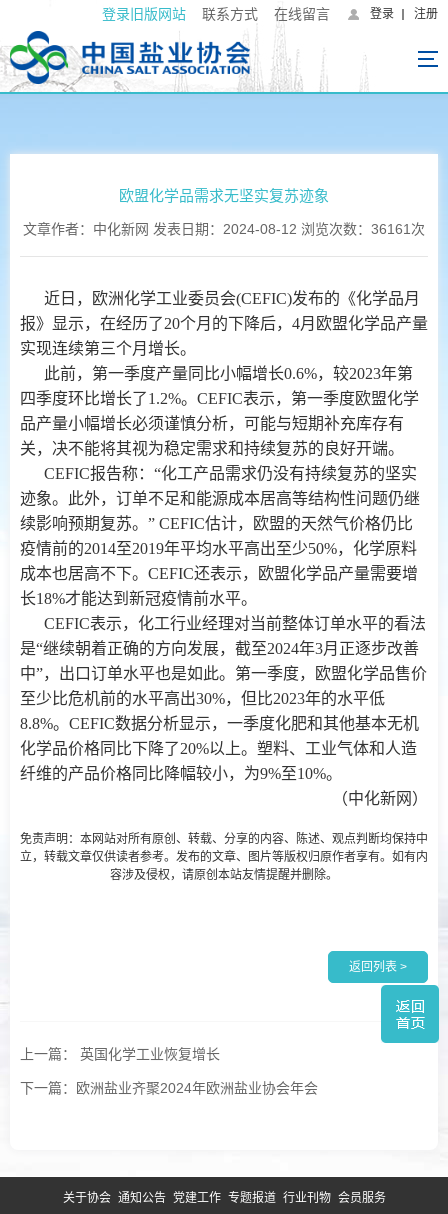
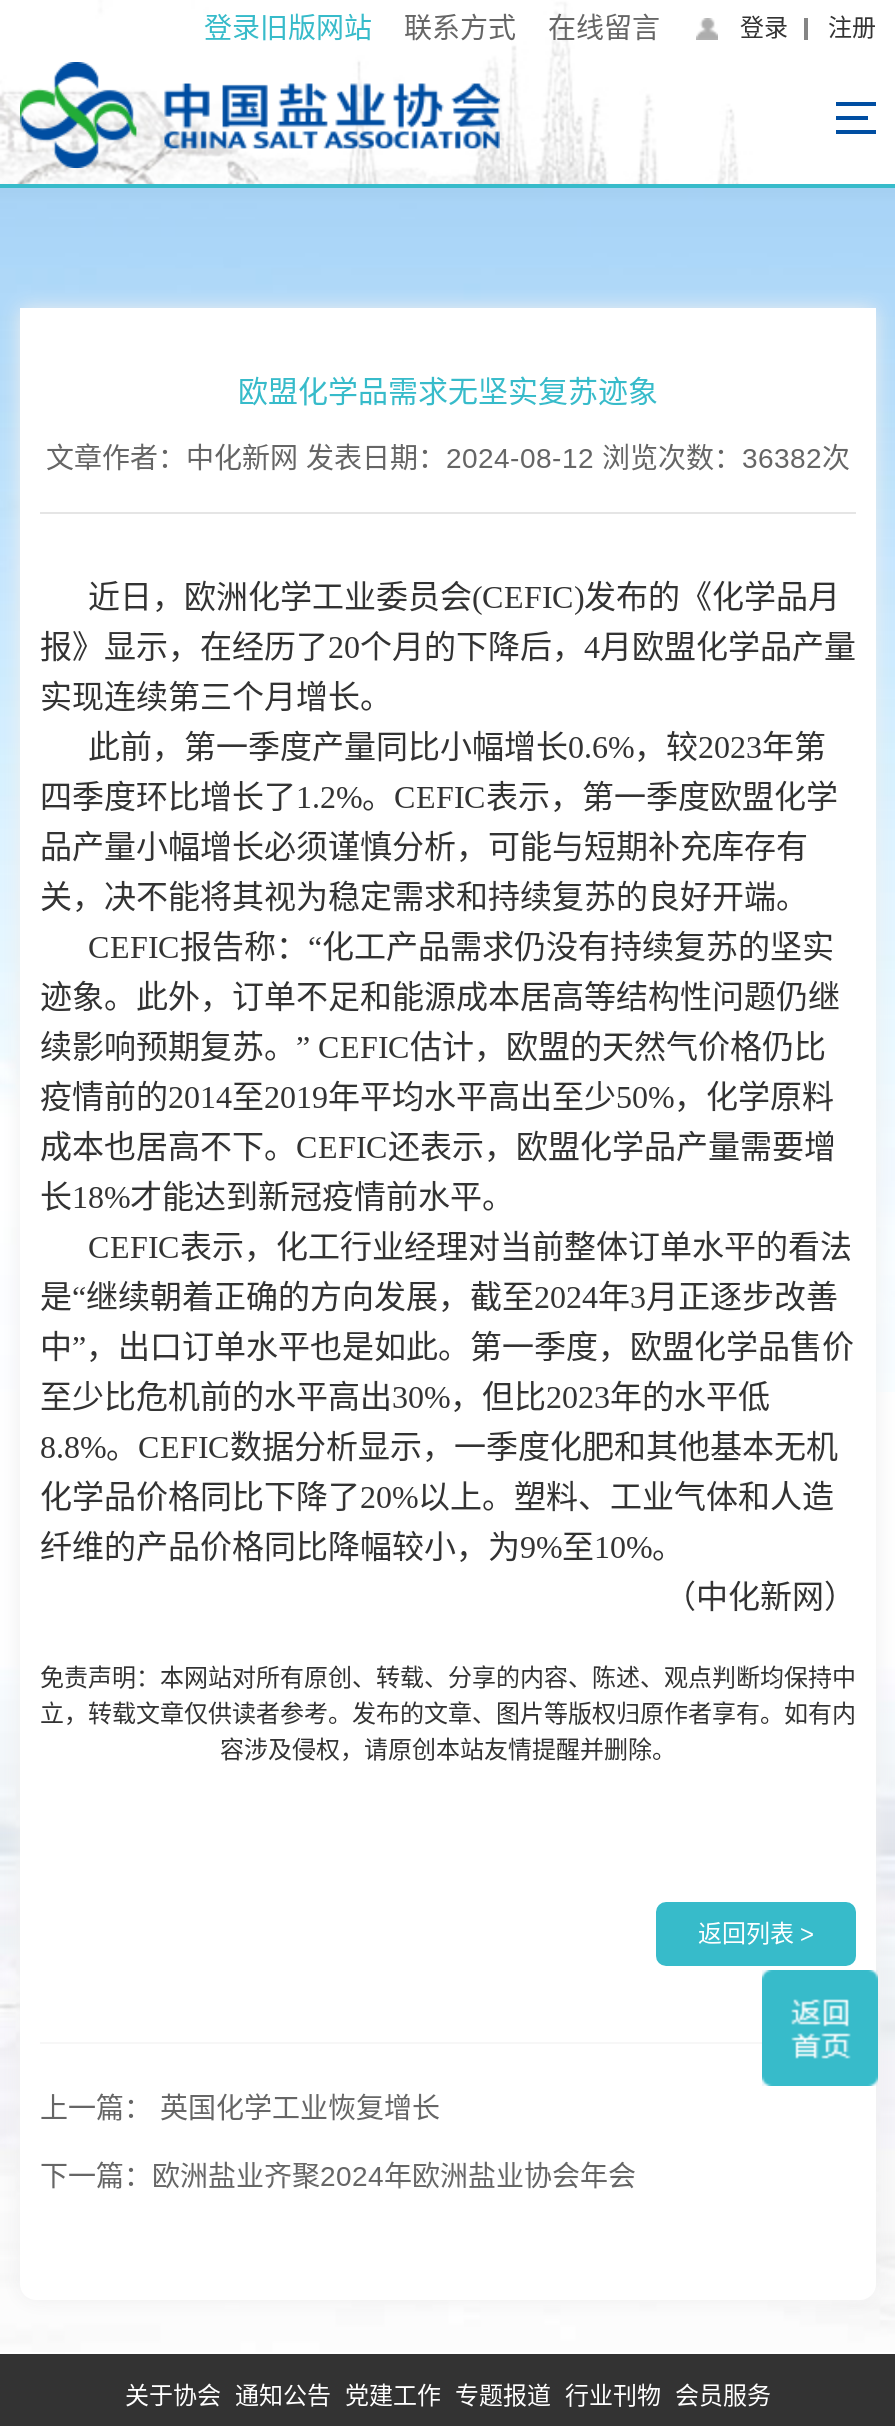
- 文章作者：中化新网 发表日期：2024-08-12 浏览次数：36161次
+ 文章作者：中化新网 发表日期：2024-08-12 浏览次数：36382次
